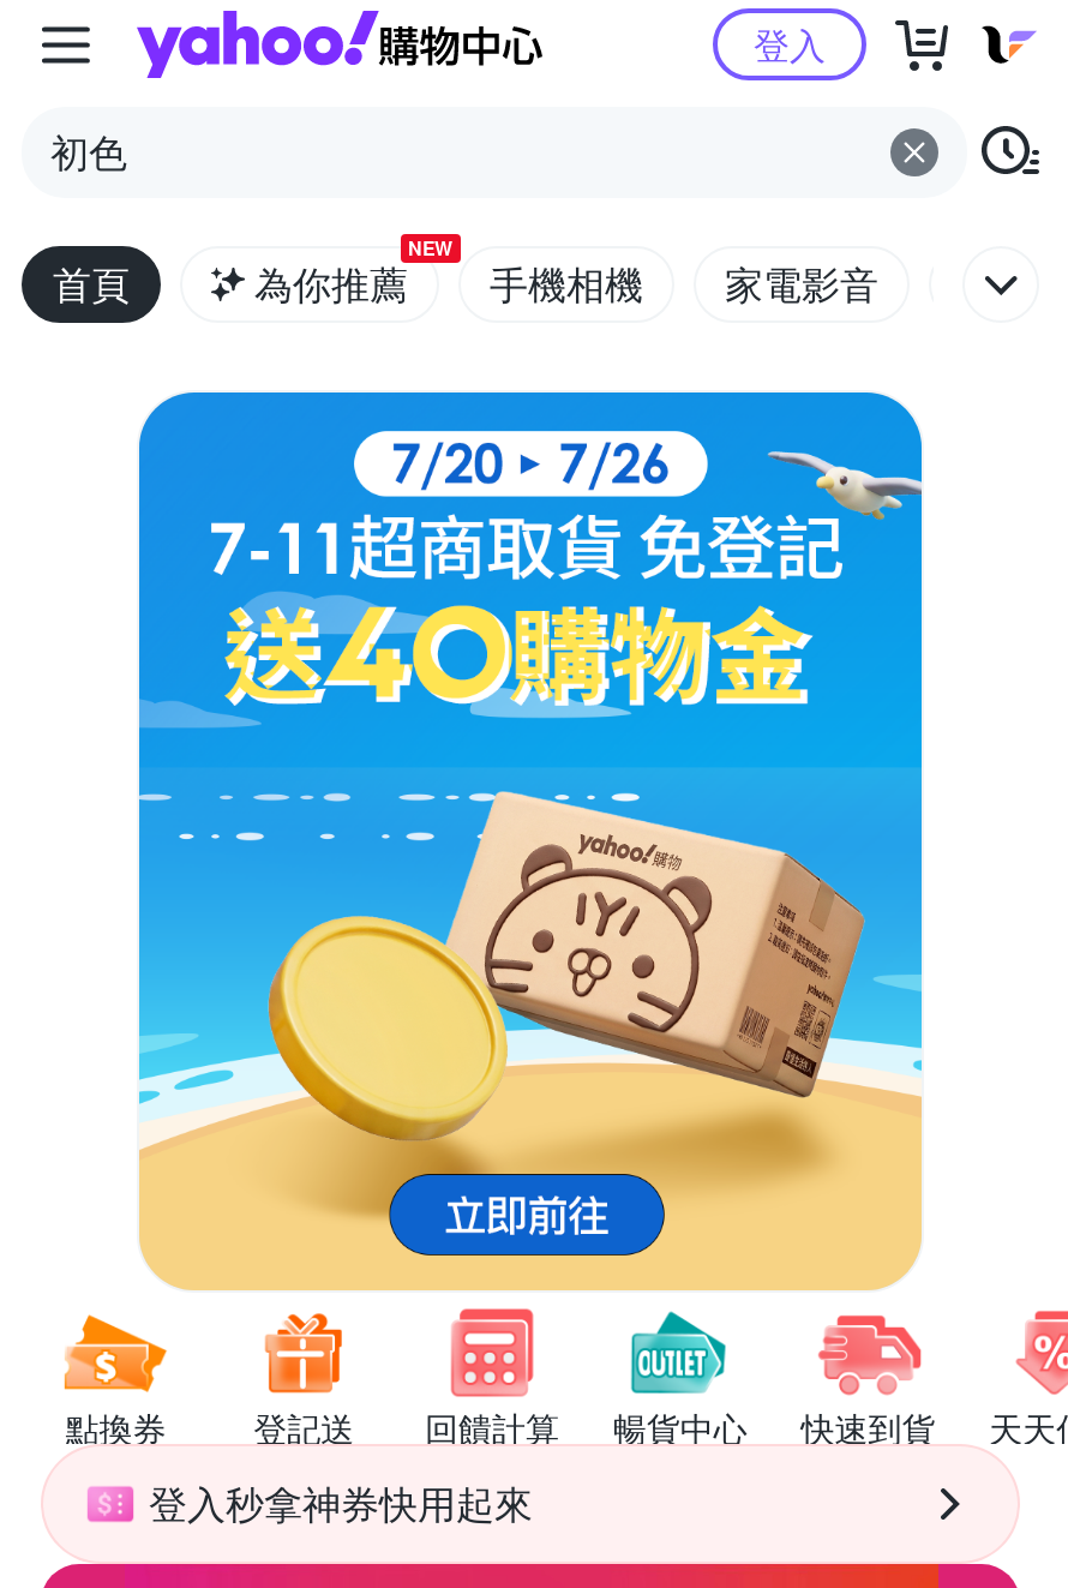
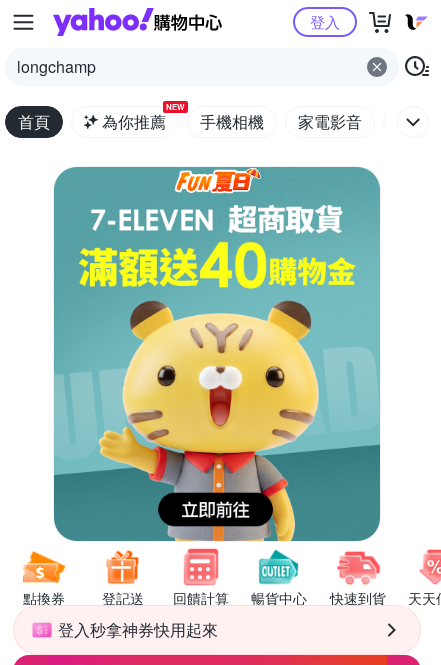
- 初色
+ longchamp

- [image]
+ [image]
